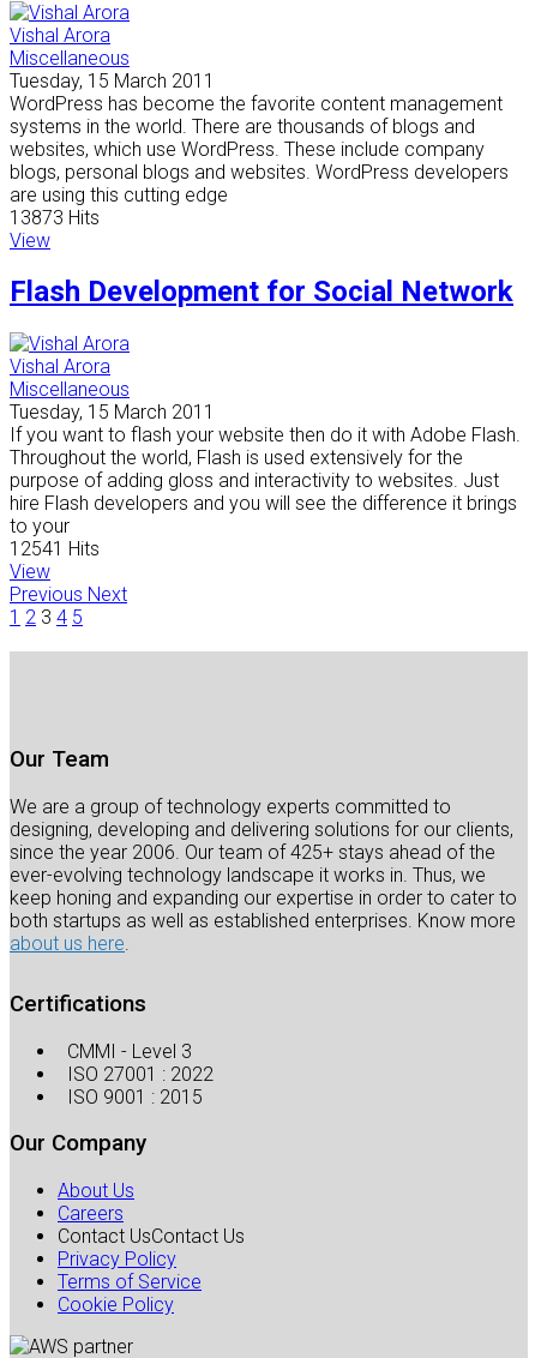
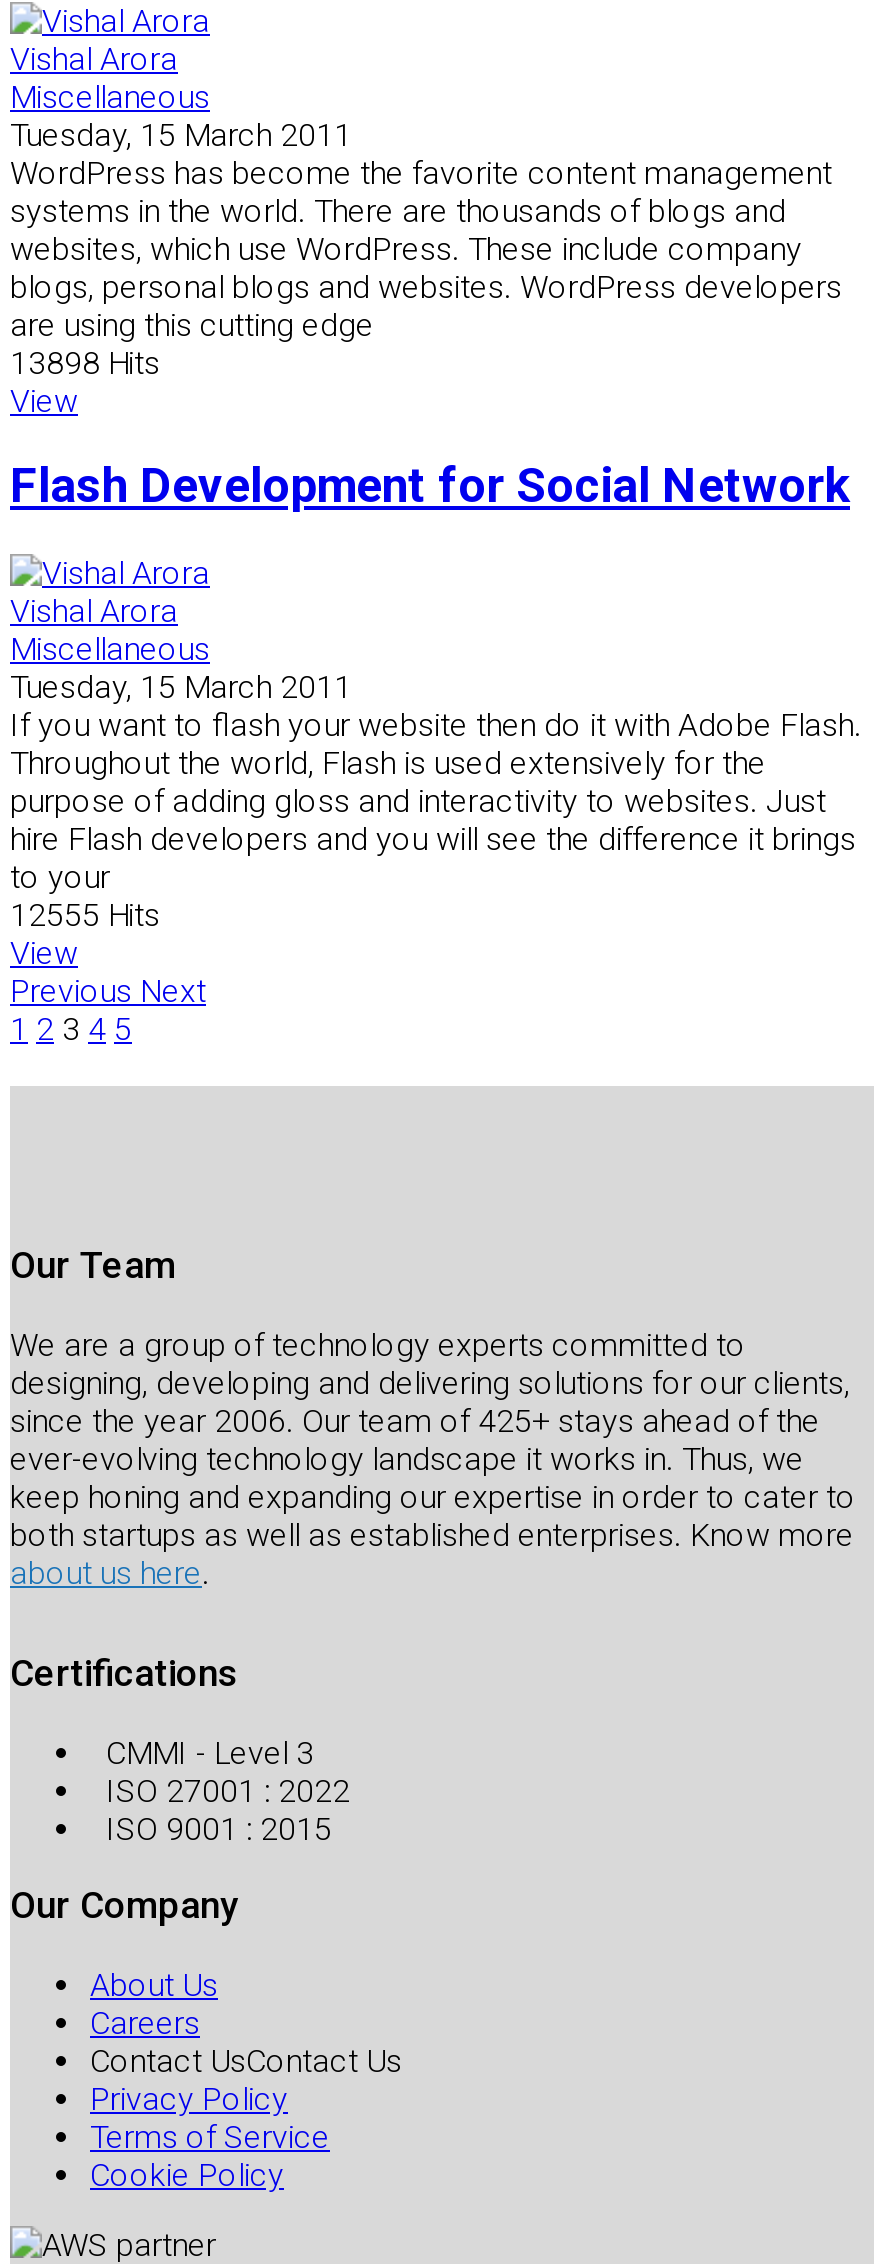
- 13873 Hits
+ 13898 Hits

- 12541 Hits
+ 12555 Hits
